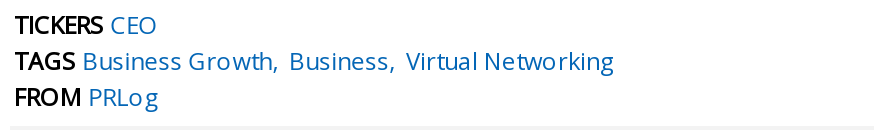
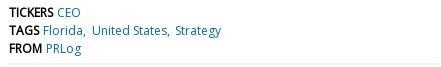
- TAGS Business Growth Business Virtual Networking
+ TAGS Florida United States Strategy
